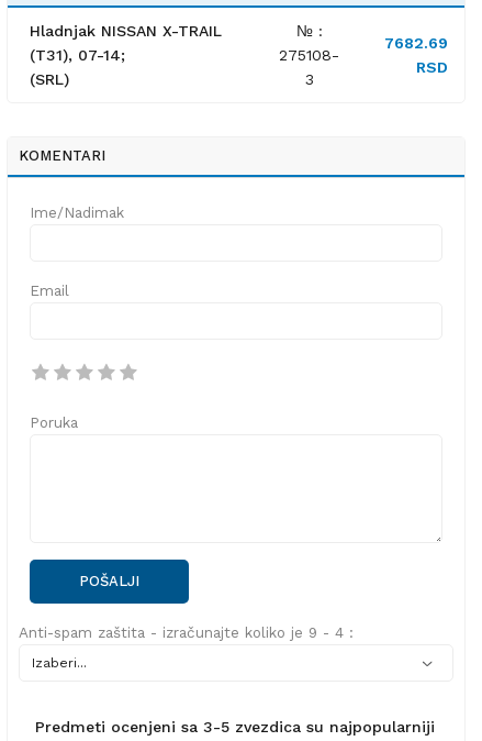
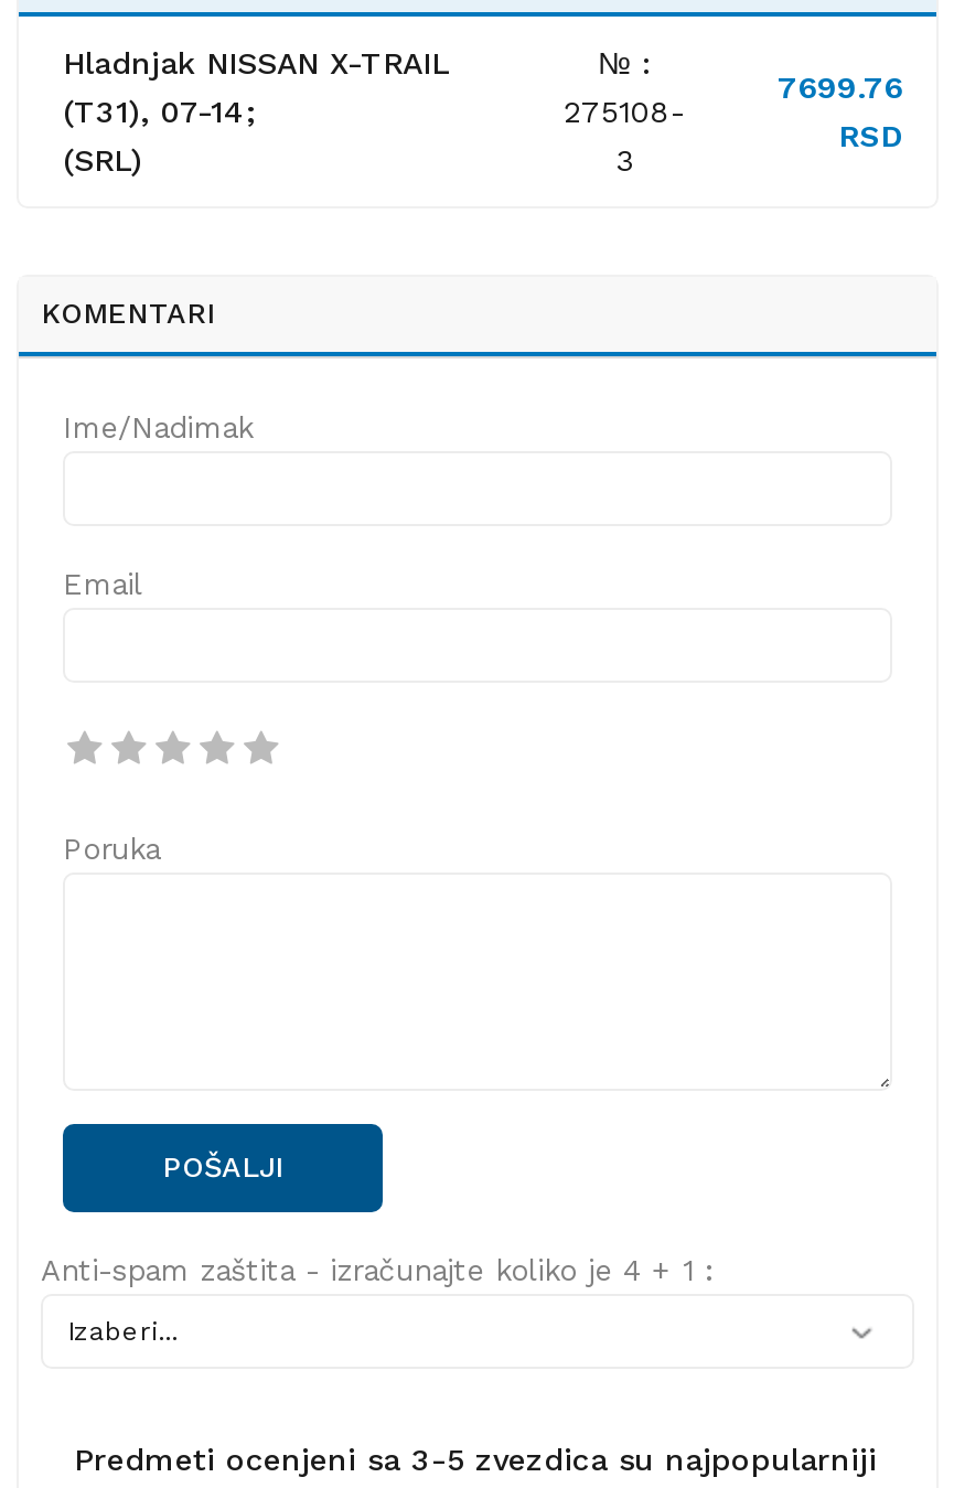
- 7682.69
+ 7699.76

- Anti-spam zaštita - izračunajte koliko je 9 - 4 :
+ Anti-spam zaštita - izračunajte koliko je 4 + 1 :
